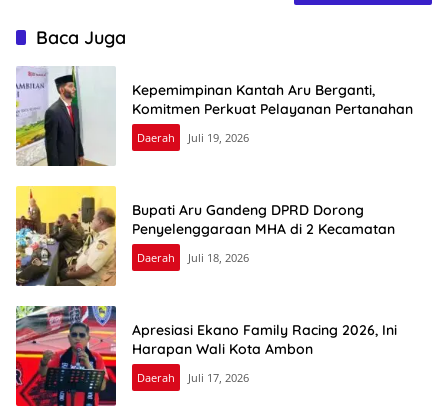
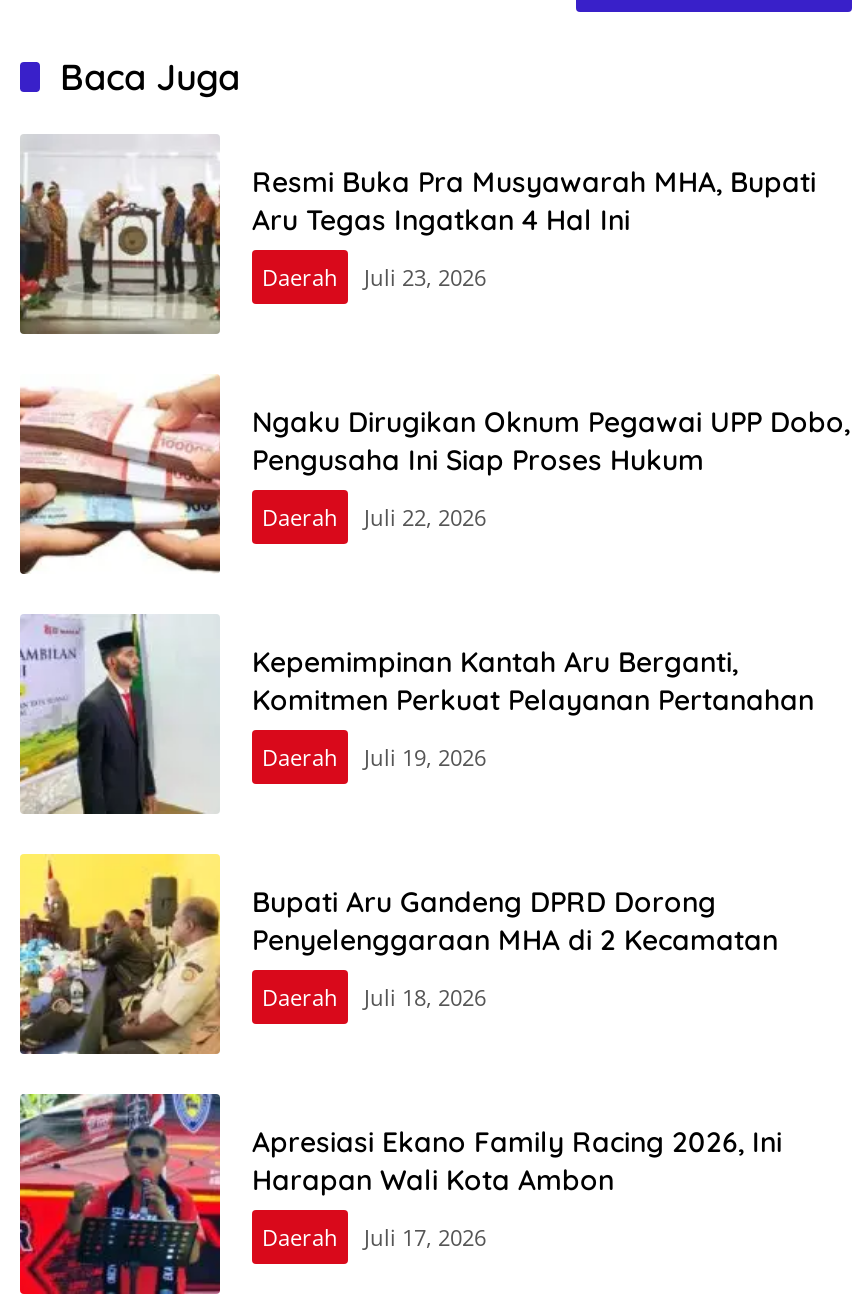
+ [image]
+ Resmi Buka Pra Musyawarah MHA, Bupati
+ Aru Tegas Ingatkan 4 Hal Ini
+ Daerah
+ Juli 23, 2026

+ [image]
+ Ngaku Dirugikan Oknum Pegawai UPP Dobo,
+ Pengusaha Ini Siap Proses Hukum
+ Daerah
+ Juli 22, 2026
